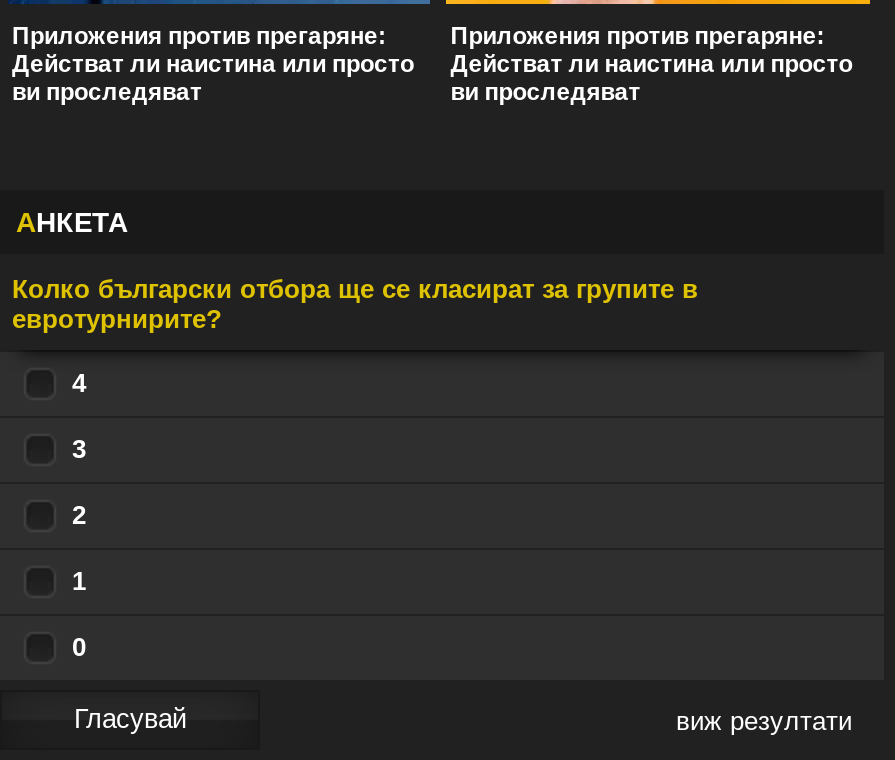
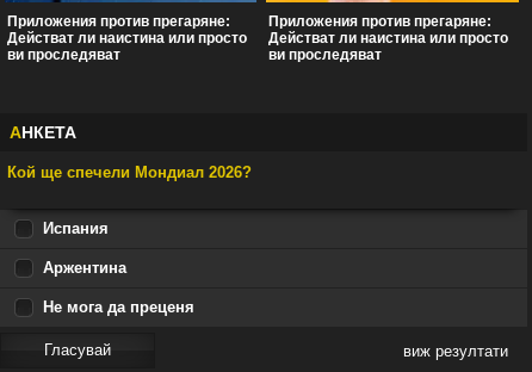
- Колко български отбора ще се класират за групите в
- евротурнирите?
- 4
- 3
- 2
- 1
- 0
+ Кой ще спечели Мондиал 2026?
+ Испания
+ Аржентина
+ Не мога да преценя
